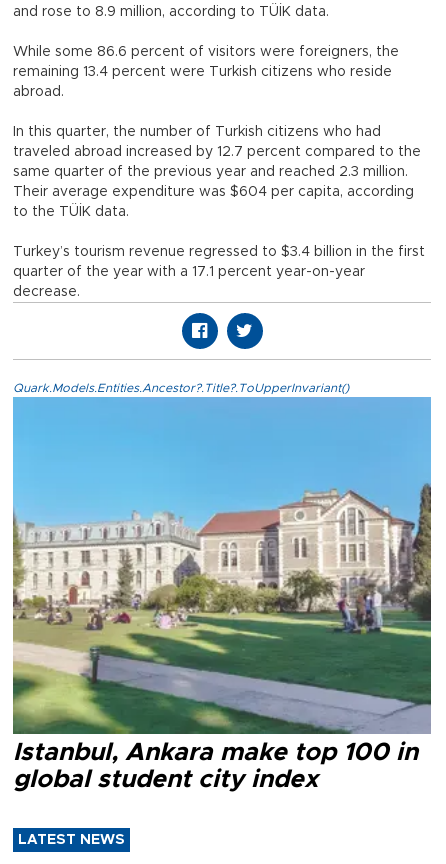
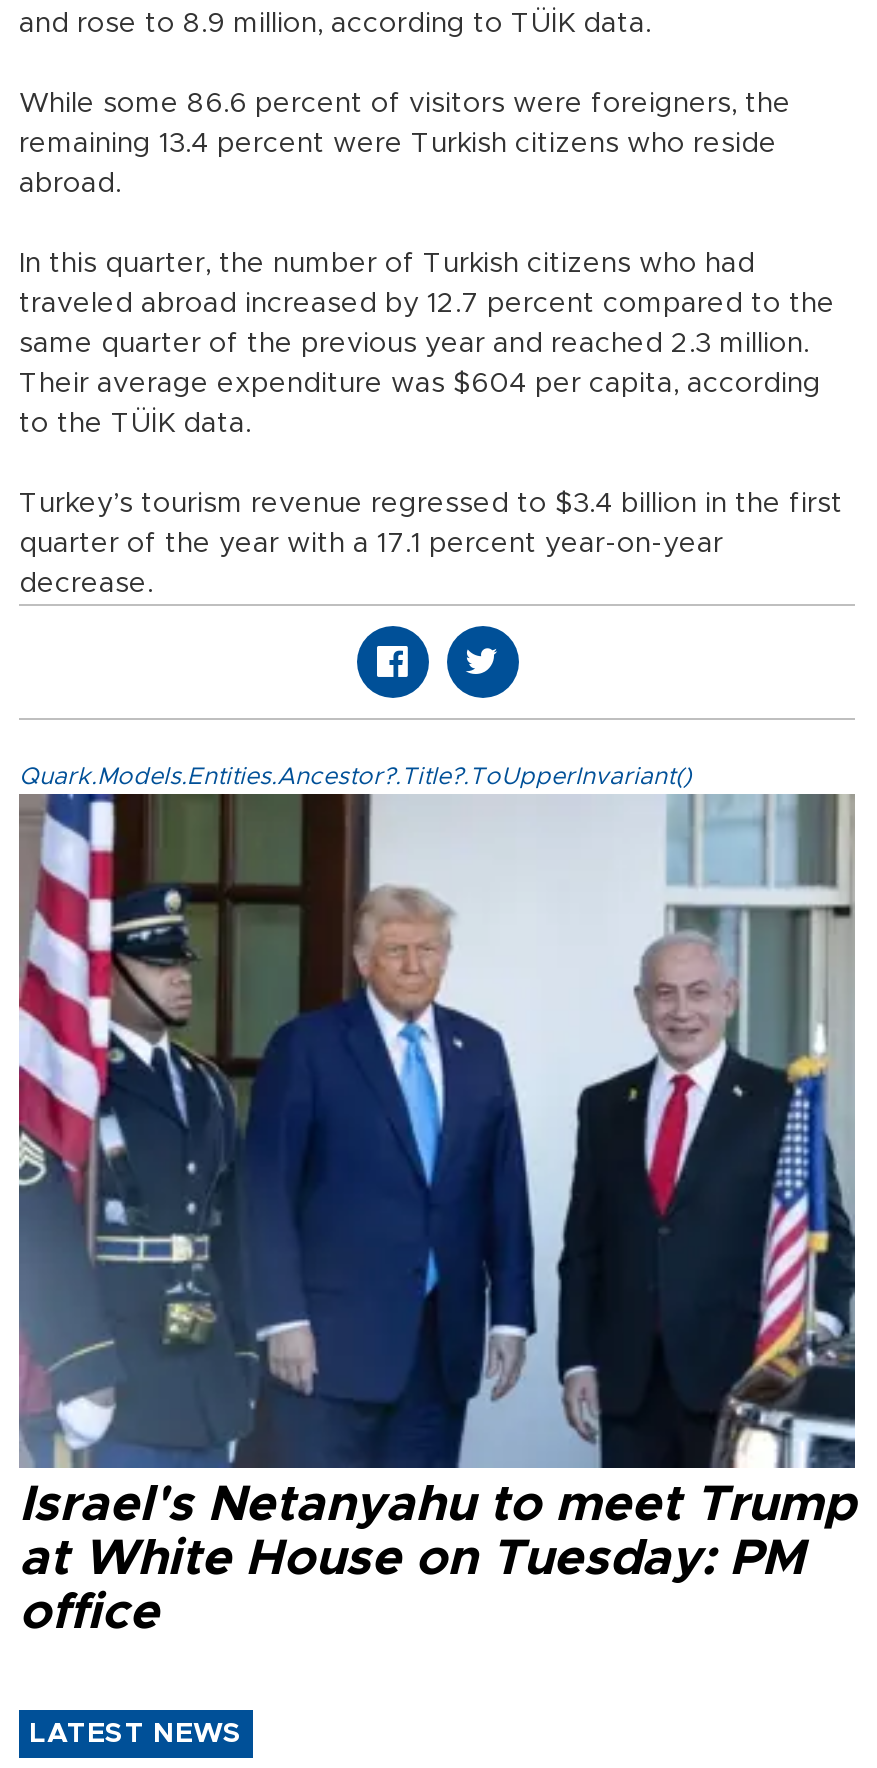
- [image]
- Istanbul, Ankara make top 100 in
- global student city index
+ [image]
+ Israel's Netanyahu to meet Trump
+ at White House on Tuesday: PM
+ office
